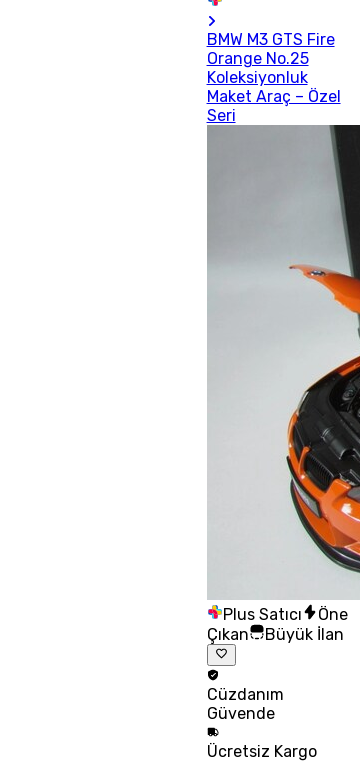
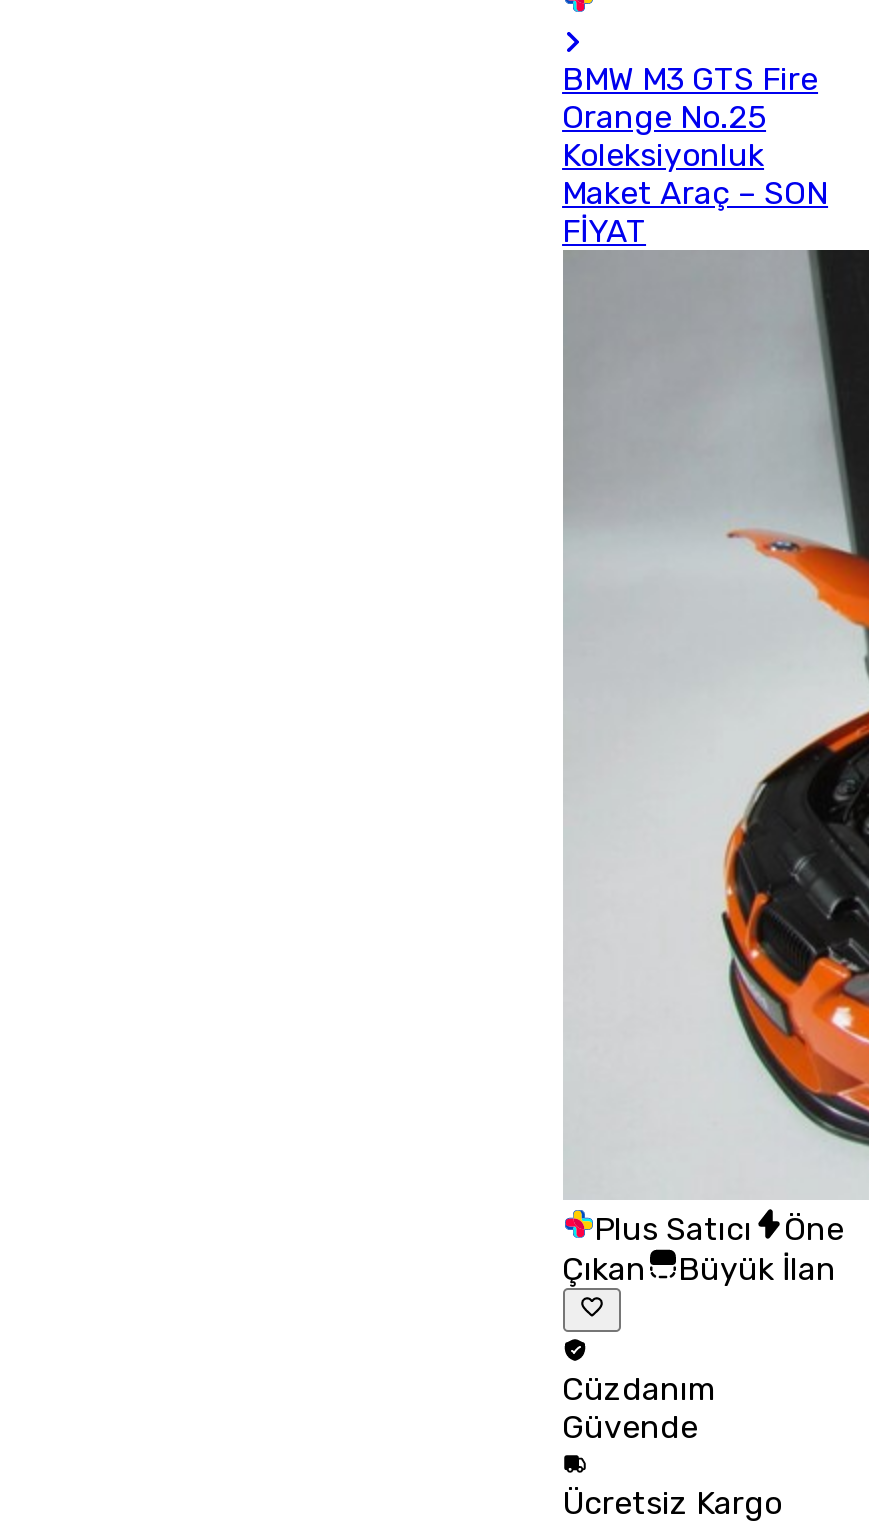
- Maket Araç – Özel
- Seri
+ Maket Araç – SON
+ FİYAT
